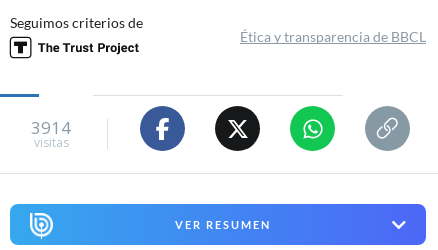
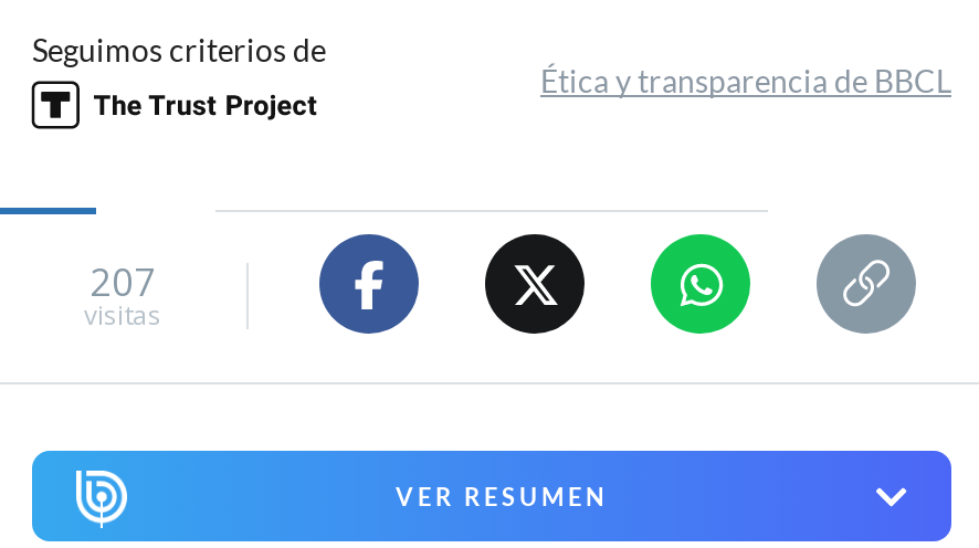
- 3914
+ 207
